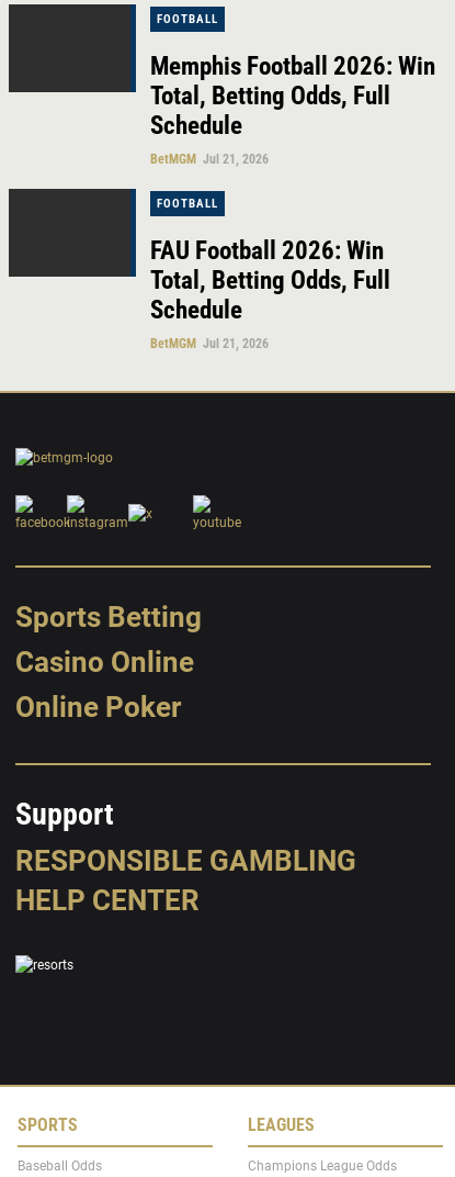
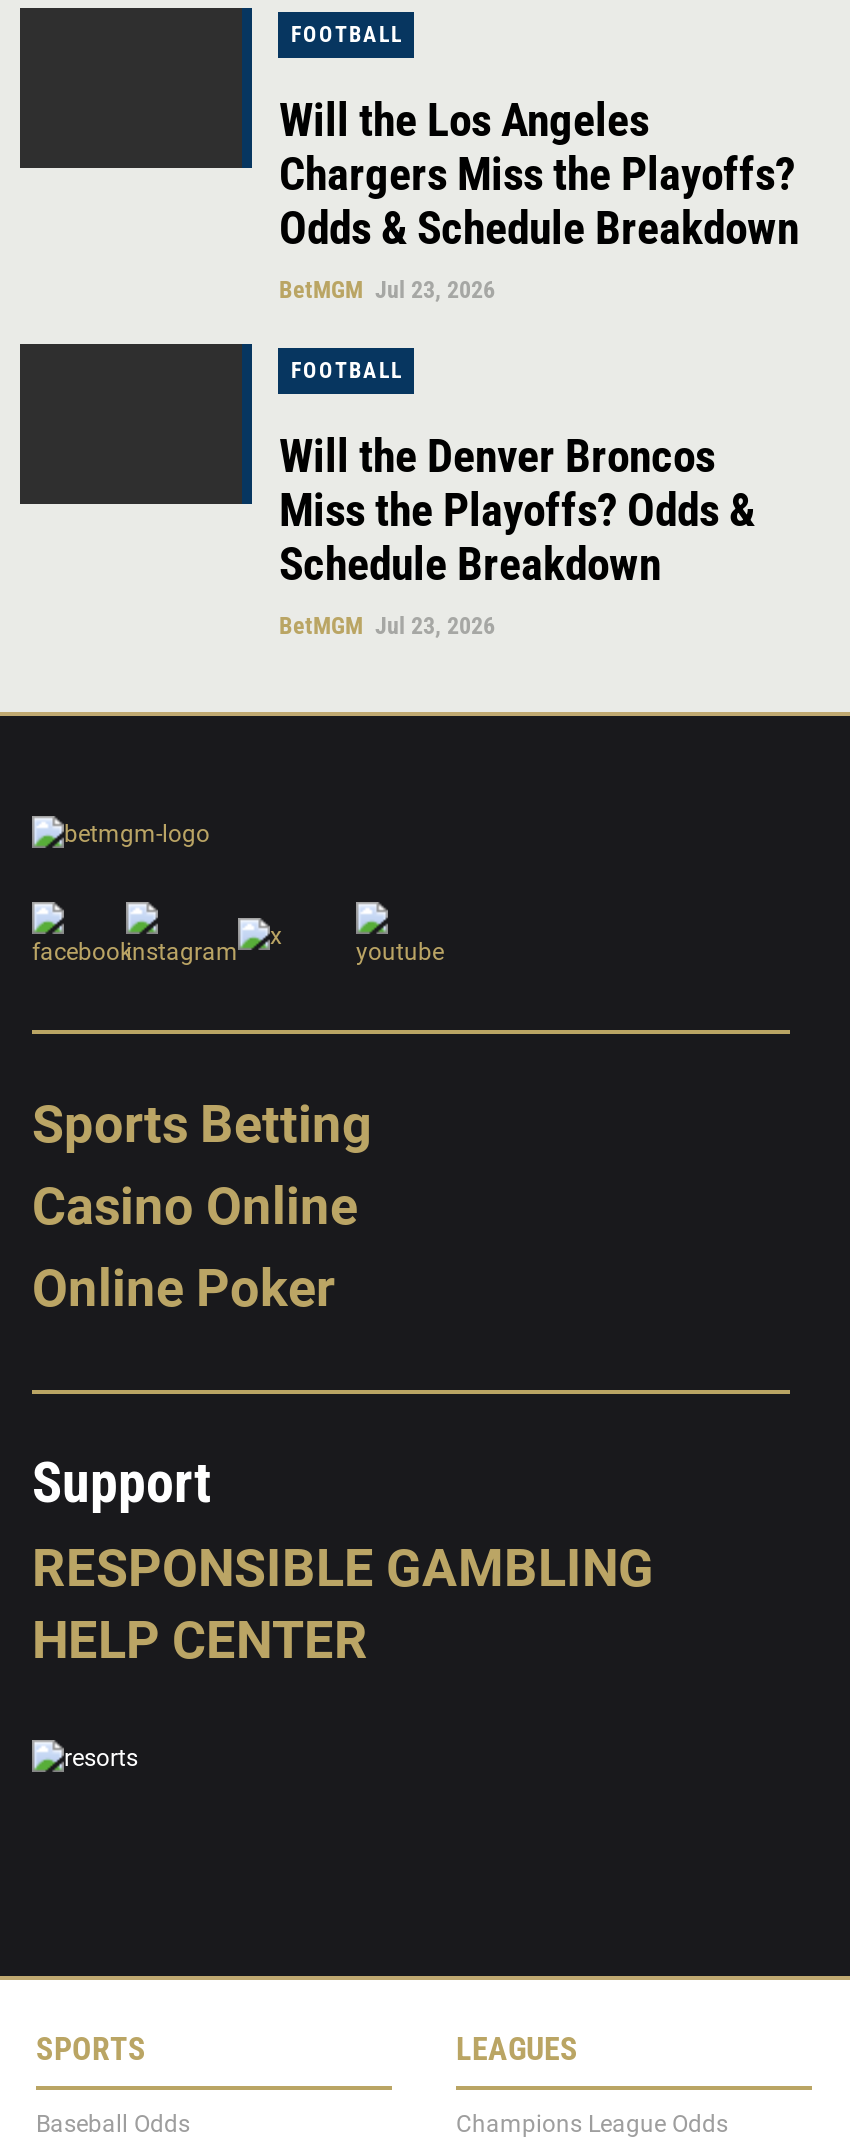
- Memphis Football 2026: Win
- Total, Betting Odds, Full
- Schedule
- BetMGM Jul 21, 2026
+ Will the Los Angeles
+ Chargers Miss the Playoffs?
+ Odds & Schedule Breakdown
+ BetMGM Jul 23, 2026

- FAU Football 2026: Win
- Total, Betting Odds, Full
- Schedule
- BetMGM Jul 21, 2026
+ Will the Denver Broncos
+ Miss the Playoffs? Odds &
+ Schedule Breakdown
+ BetMGM Jul 23, 2026
